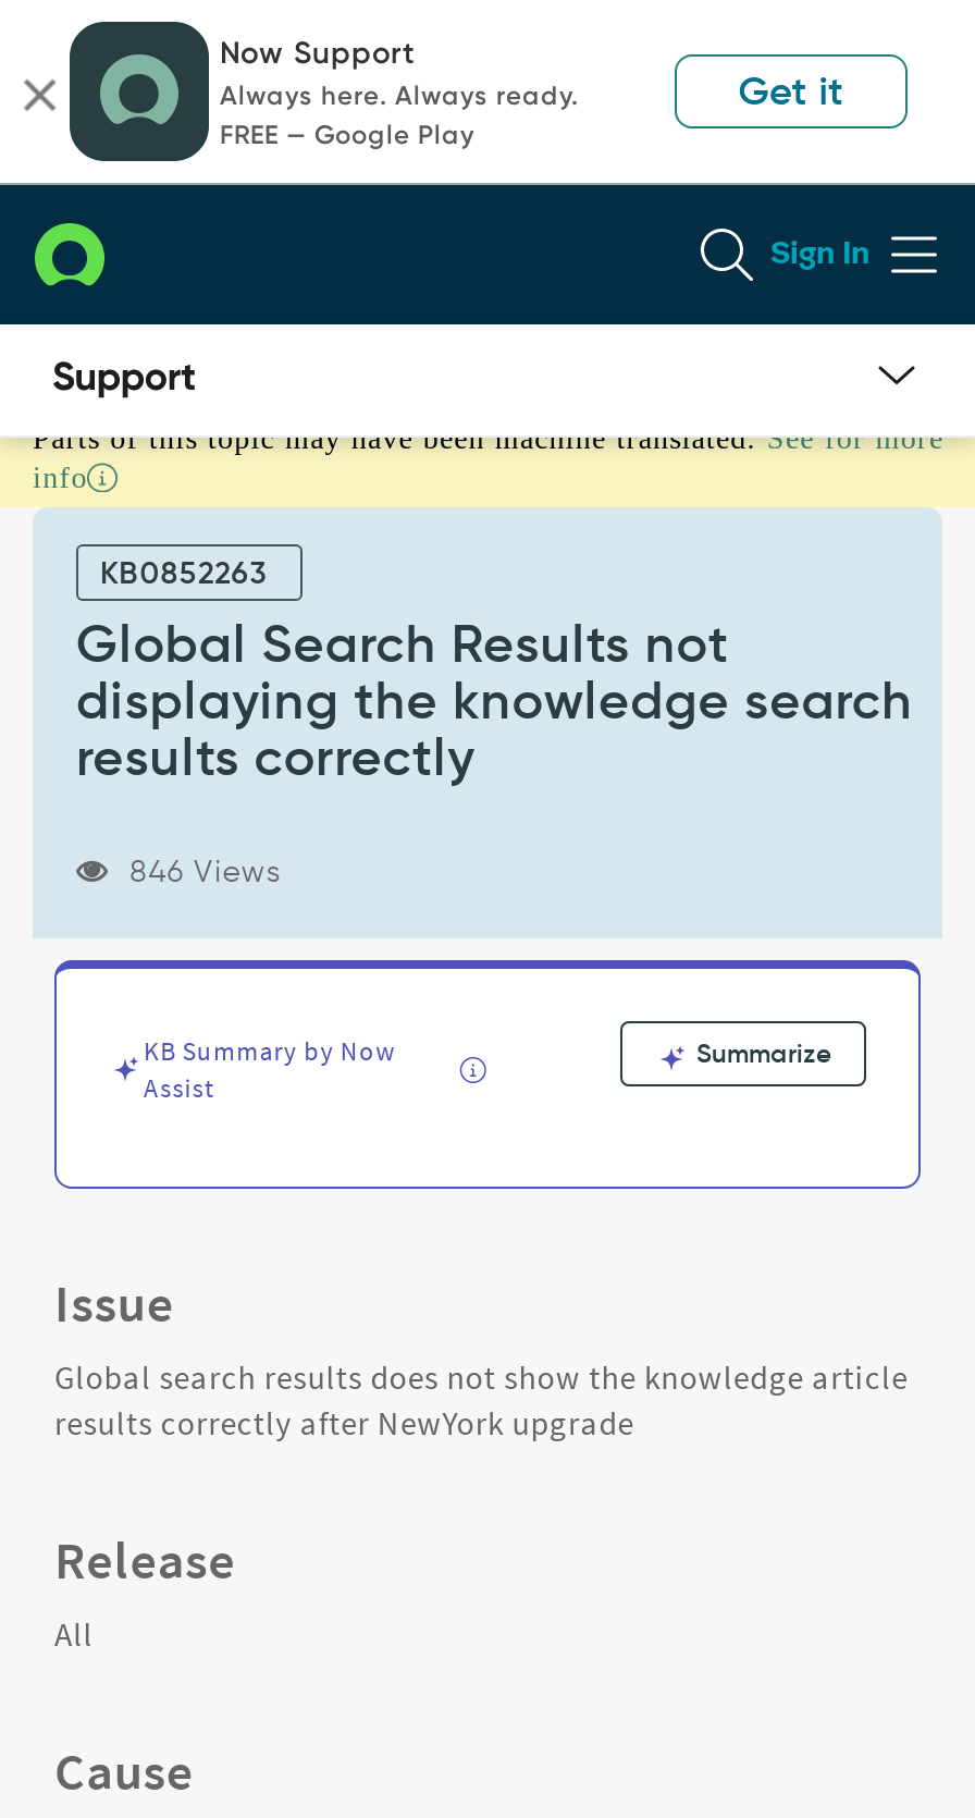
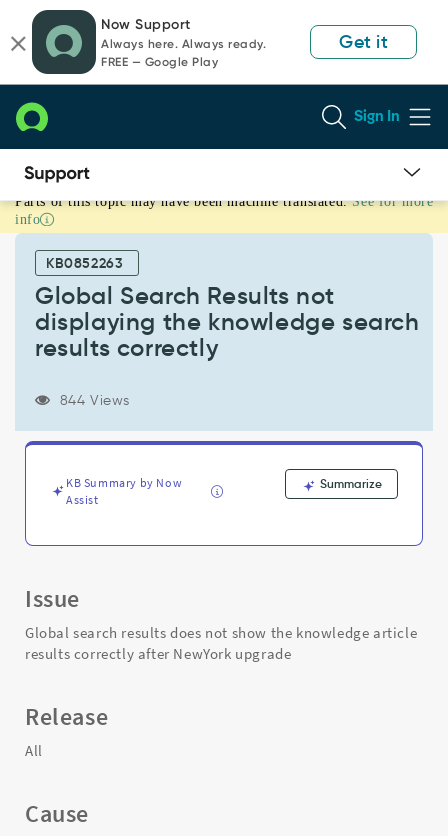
- 846 Views
+ 844 Views
